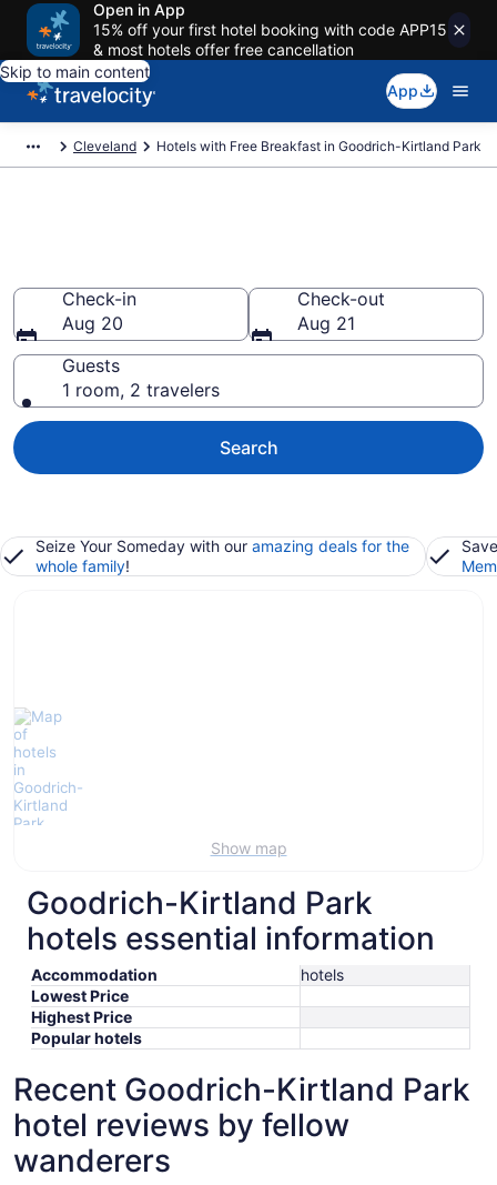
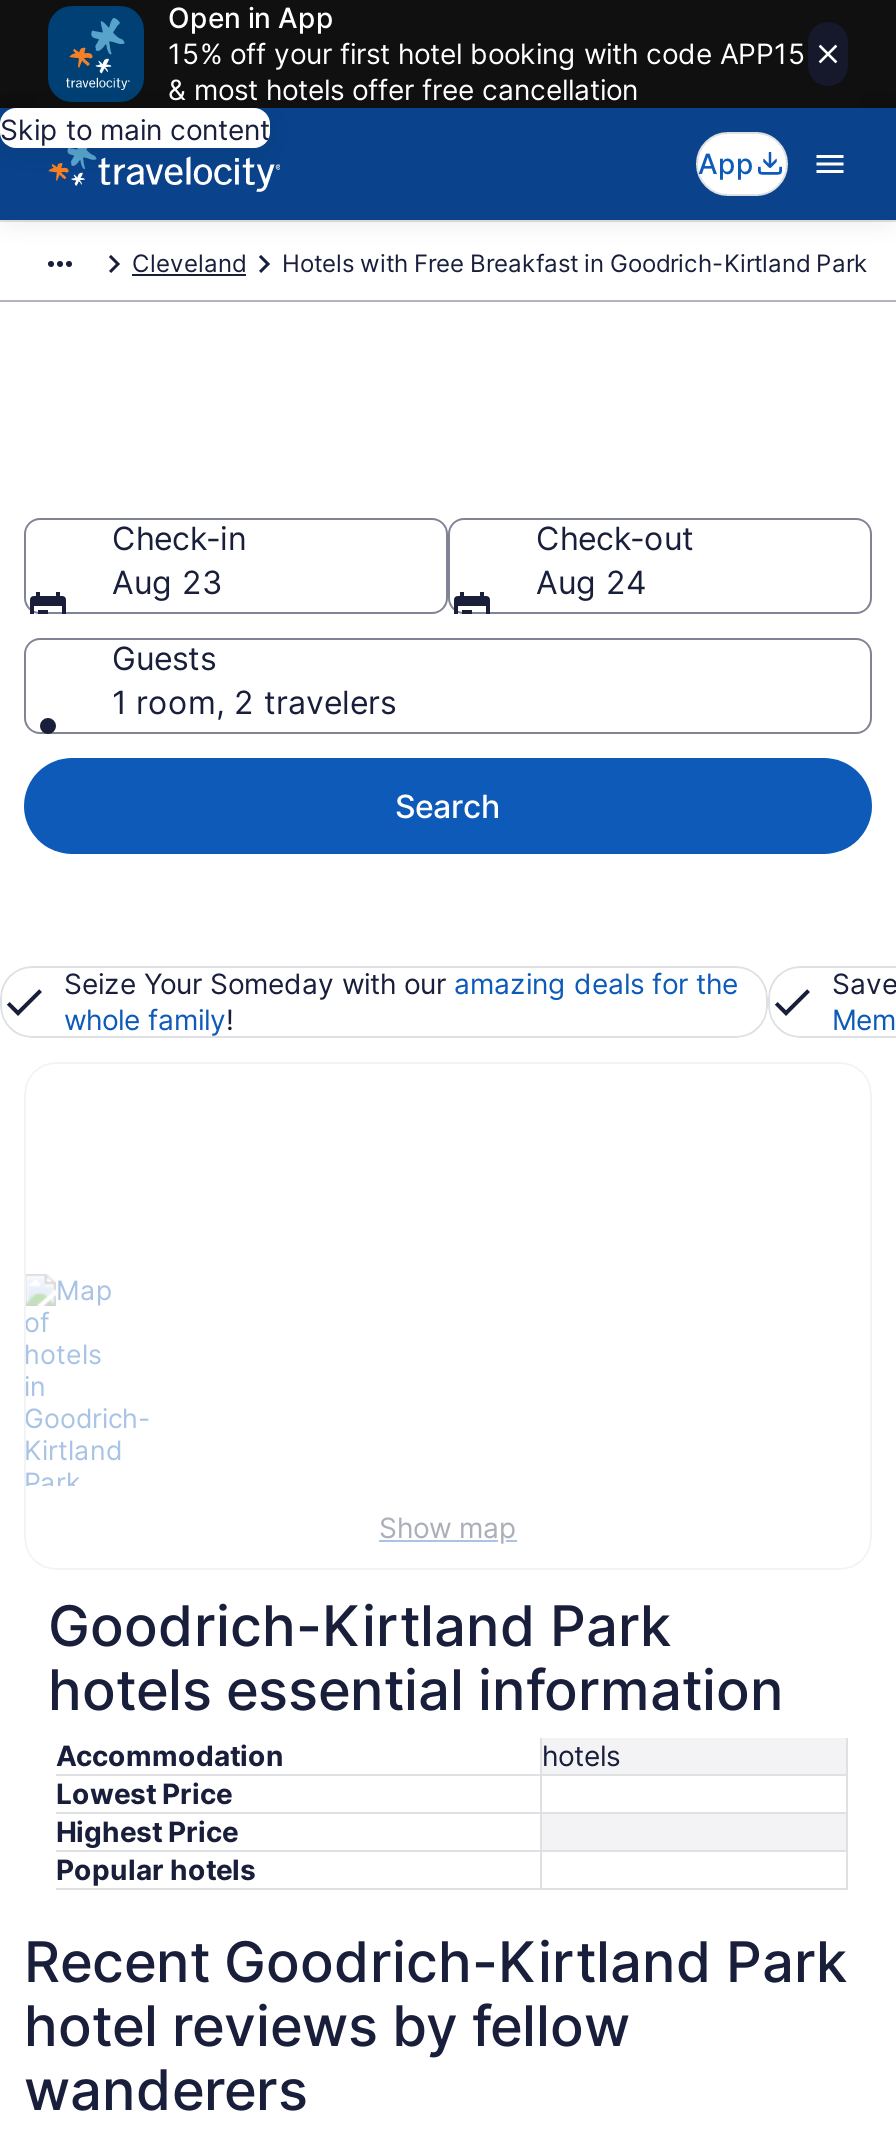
- Aug 20
+ Aug 23

- Aug 21
+ Aug 24
